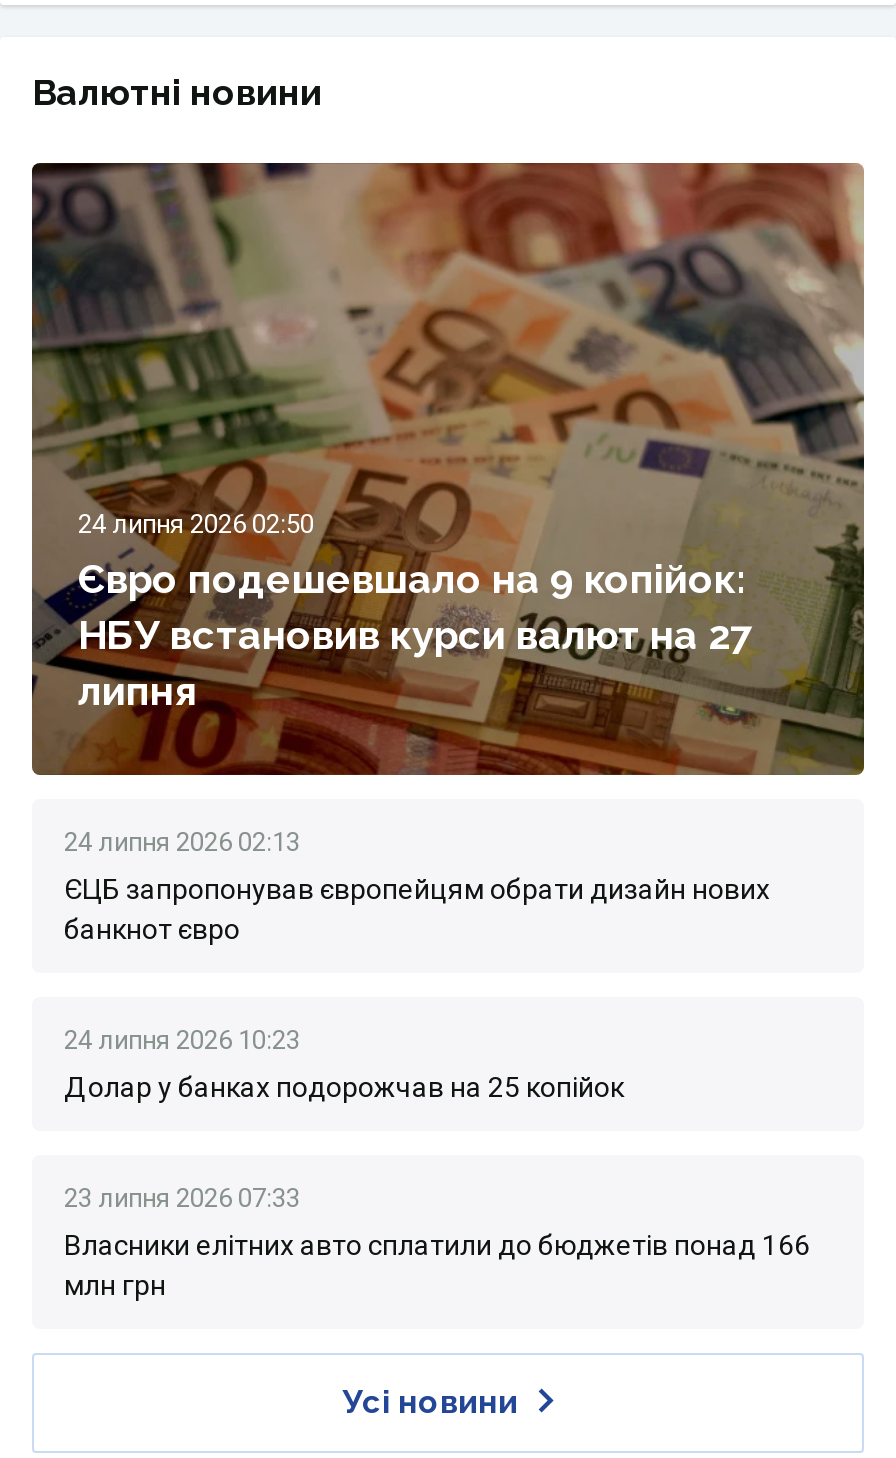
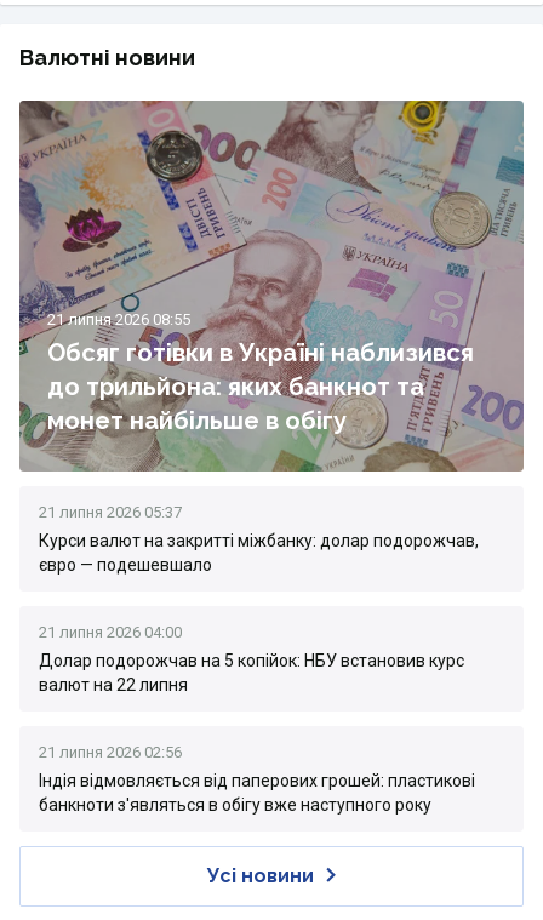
- [image]
- 24 липня 2026 02:50
- Євро подешевшало на 9 копійок:
- НБУ встановив курси валют на 27
- липня
+ [image]
+ 21 липня 2026 08:55
+ Обсяг готівки в Україні наблизився
+ до трильйона: яких банкнот та
+ монет найбільше в обігу

- 24 липня 2026 02:13
+ 21 липня 2026 05:37

- ЄЦБ запропонував європейцям обрати дизайн нових
- банкнот євро
+ Курси валют на закритті міжбанку: долар подорожчав,
+ євро — подешевшало

- 24 липня 2026 10:23
+ 21 липня 2026 04:00

- Долар у банках подорожчав на 25 копійок
+ Долар подорожчав на 5 копійок: НБУ встановив курс
+ валют на 22 липня

- 23 липня 2026 07:33
+ 21 липня 2026 02:56

- Власники елітних авто сплатили до бюджетів понад 166
- млн грн
+ Індія відмовляється від паперових грошей: пластикові
+ банкноти з'являться в обігу вже наступного року
